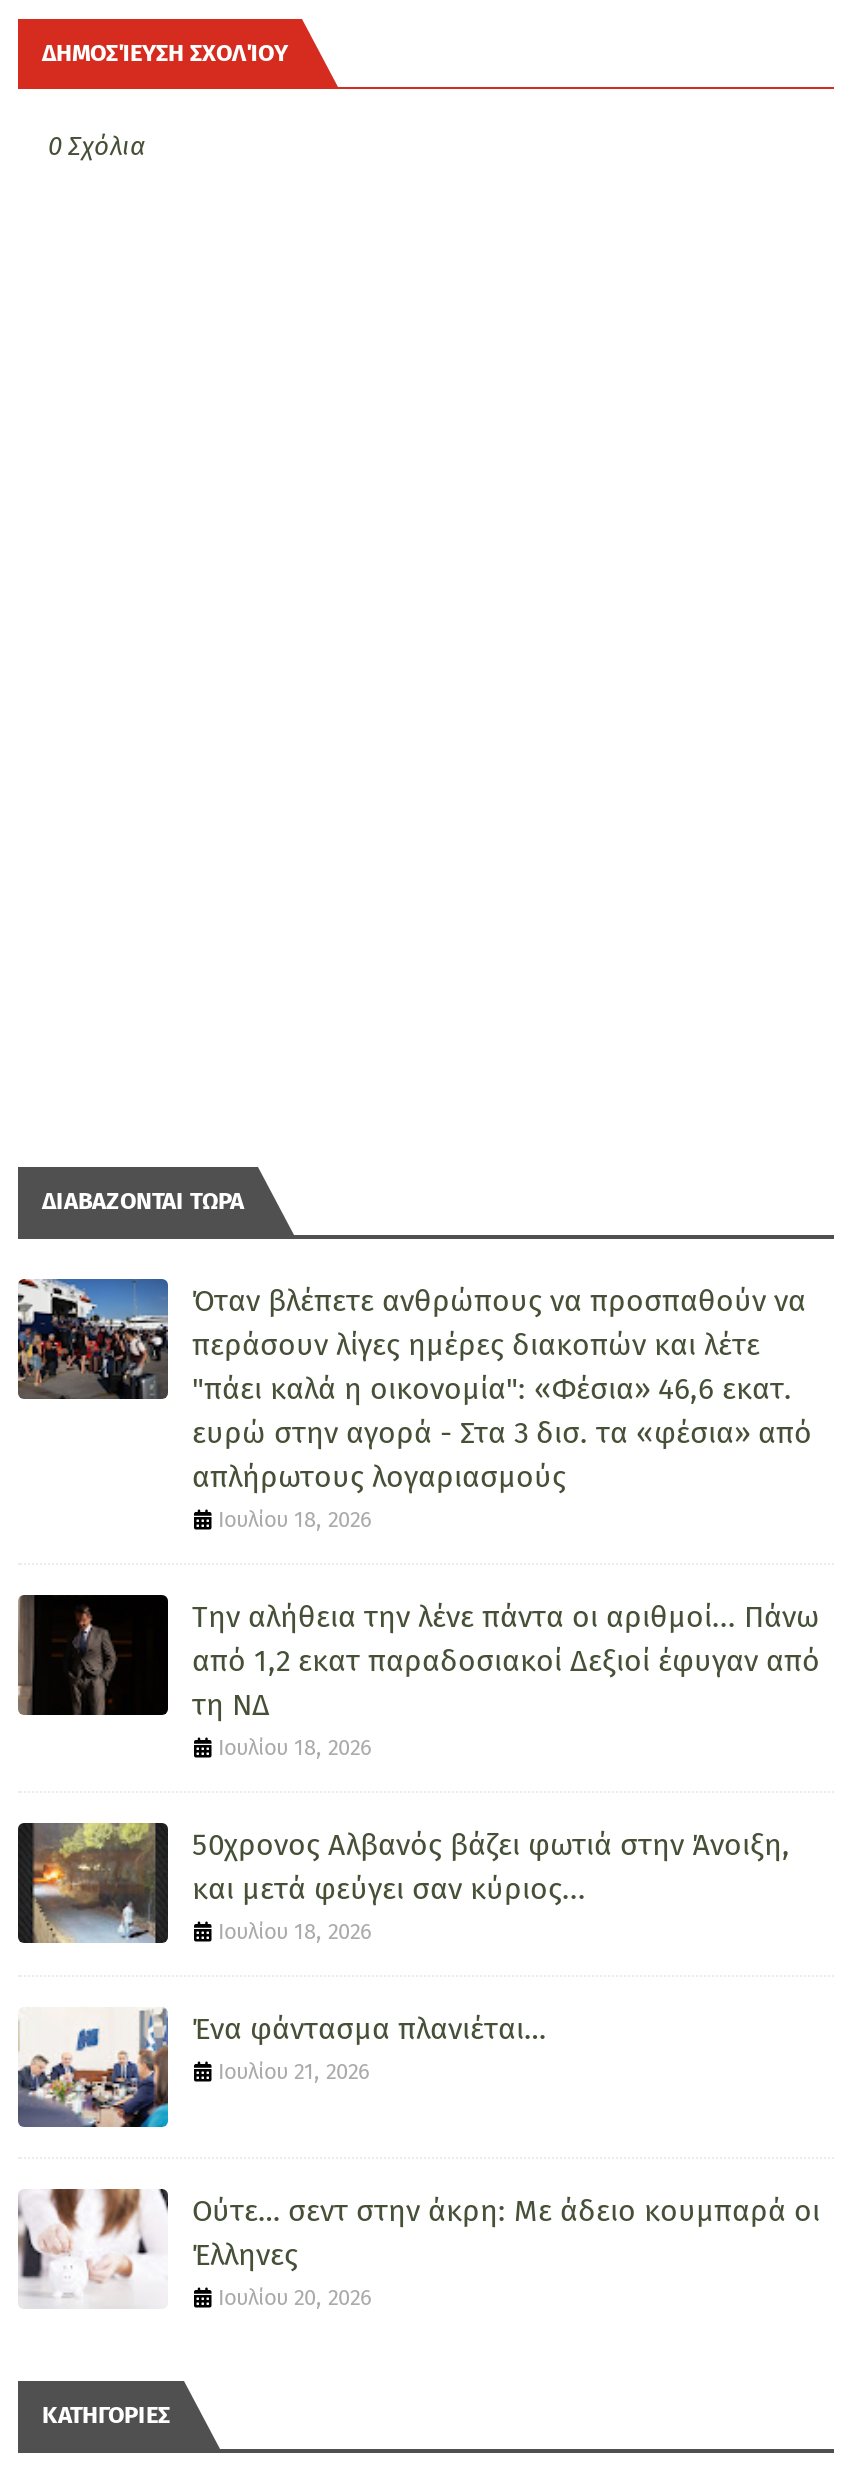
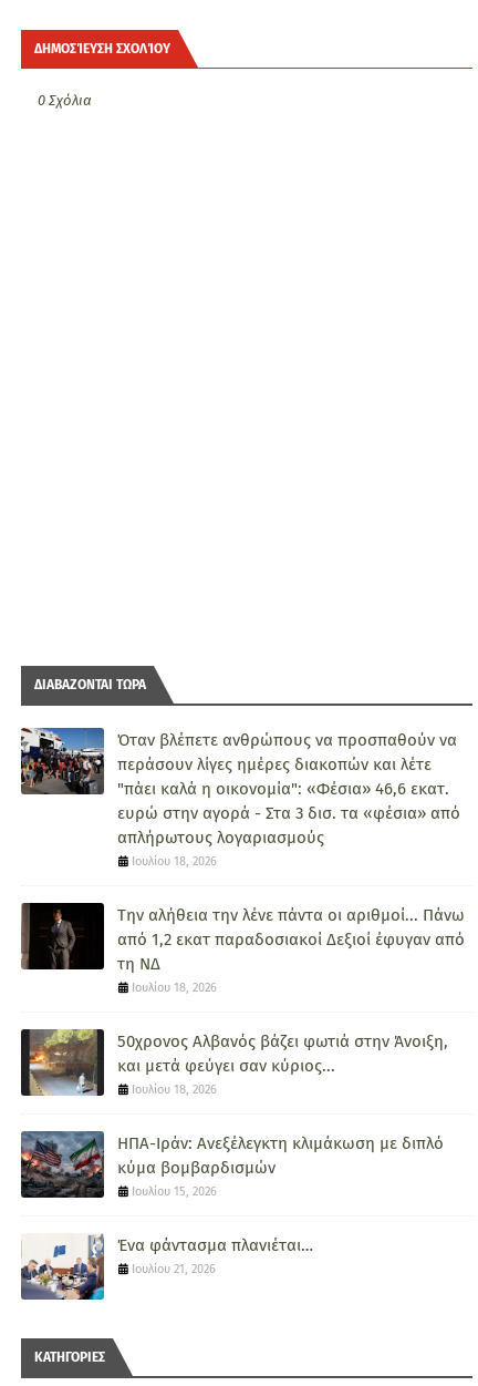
+ [image]
+ ΗΠΑ-Ιράν: Ανεξέλεγκτη κλιμάκωση με διπλό
+ κύμα βομβαρδισμών
+ Ιουλίου 15, 2026

moved down: [image] | Ένα φάντασμα πλανιέται… | Ιουλίου 21, 2026

- [image]
- Ούτε… σεντ στην άκρη: Με άδειο κουμπαρά οι
- Έλληνες
- Ιουλίου 20, 2026
